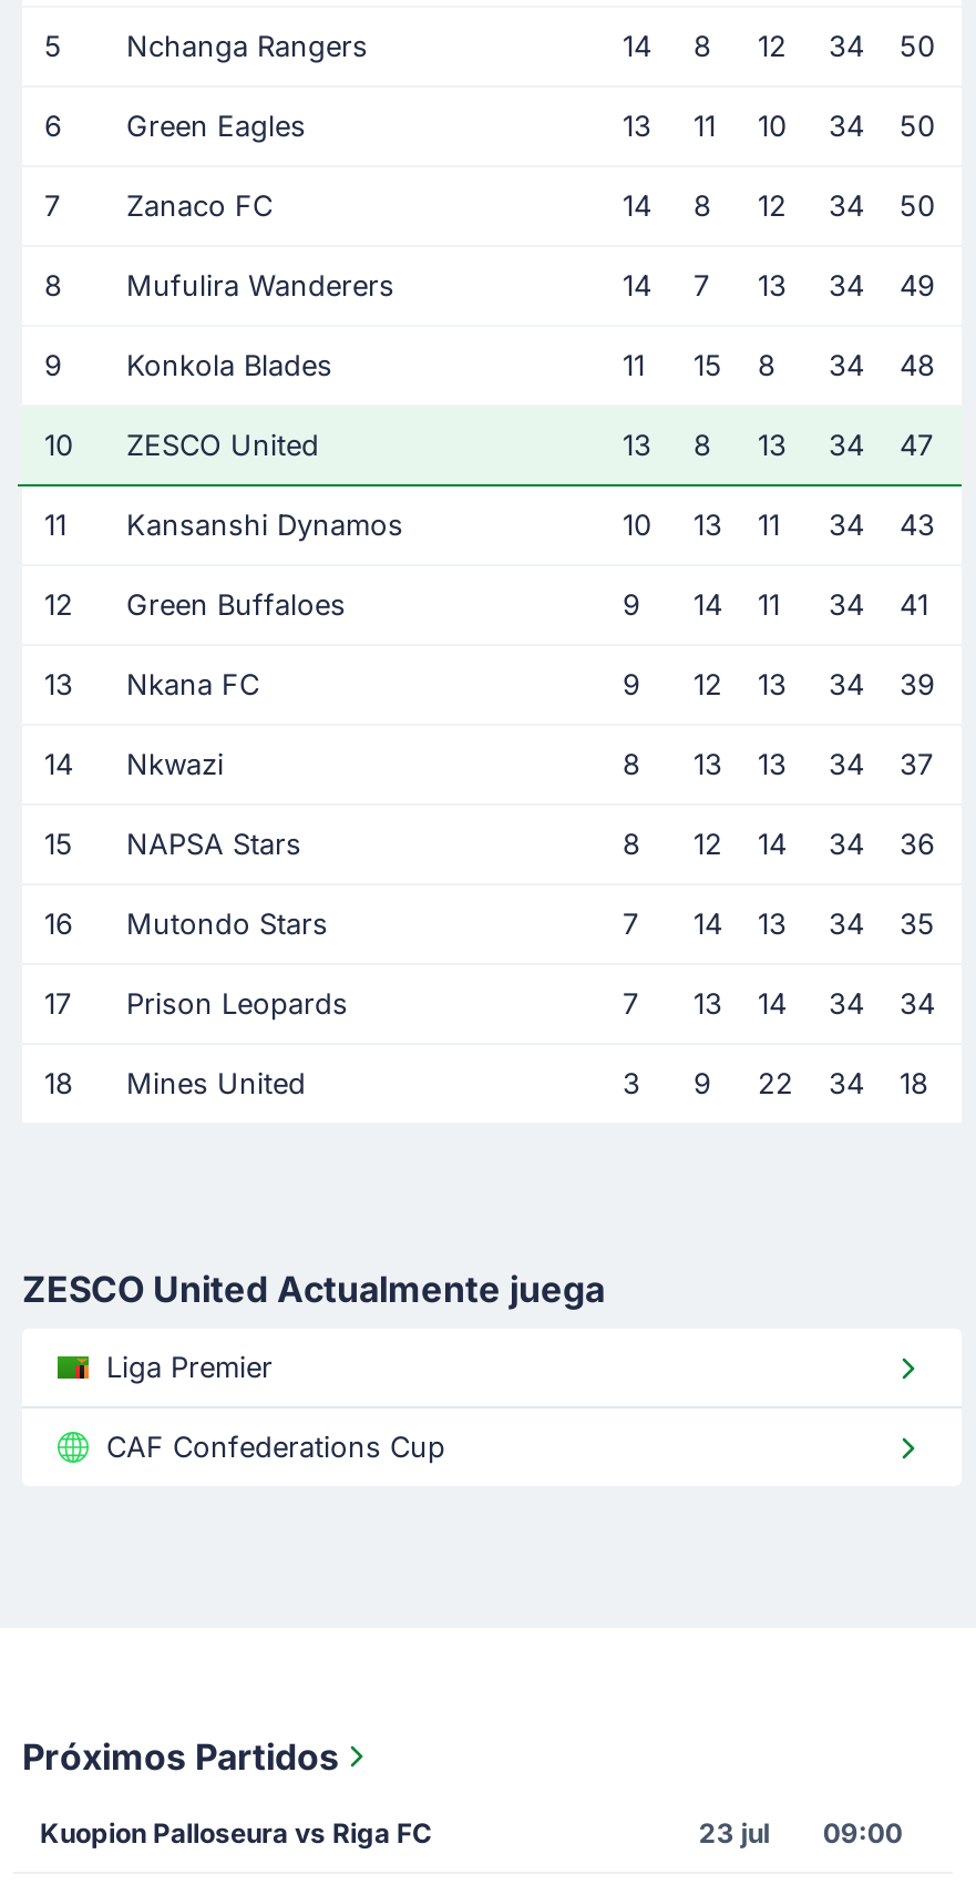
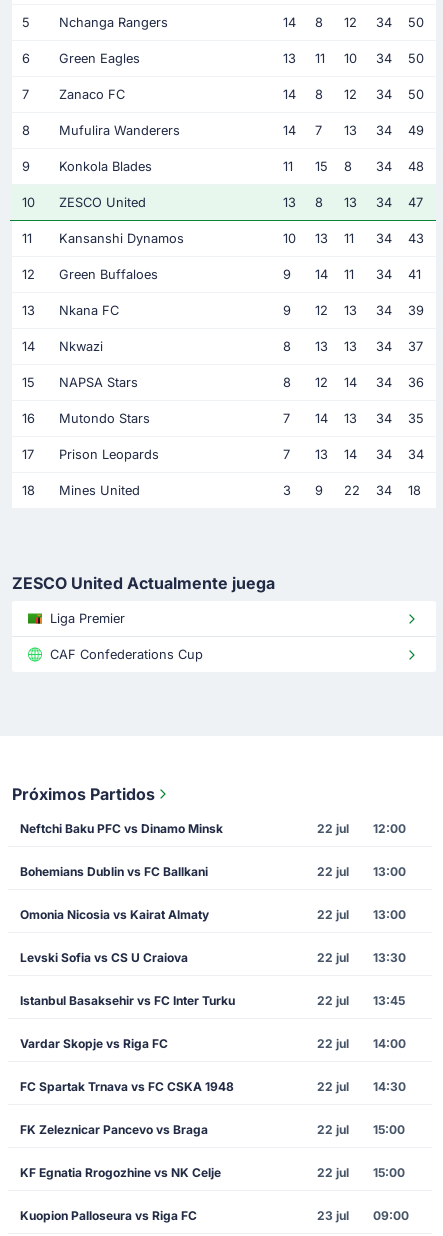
+ Neftchi Baku PFC vs Dinamo Minsk
+ 22 jul
+ 12:00
+ Bohemians Dublin vs FC Ballkani
+ 22 jul
+ 13:00
+ Omonia Nicosia vs Kairat Almaty
+ 22 jul
+ 13:00
+ Levski Sofia vs CS U Craiova
+ 22 jul
+ 13:30
+ Istanbul Basaksehir vs FC Inter Turku
+ 22 jul
+ 13:45
+ Vardar Skopje vs Riga FC
+ 22 jul
+ 14:00
+ FC Spartak Trnava vs FC CSKA 1948
+ 22 jul
+ 14:30
+ FK Zeleznicar Pancevo vs Braga
+ 22 jul
+ 15:00
+ KF Egnatia Rrogozhine vs NK Celje
+ 22 jul
+ 15:00
